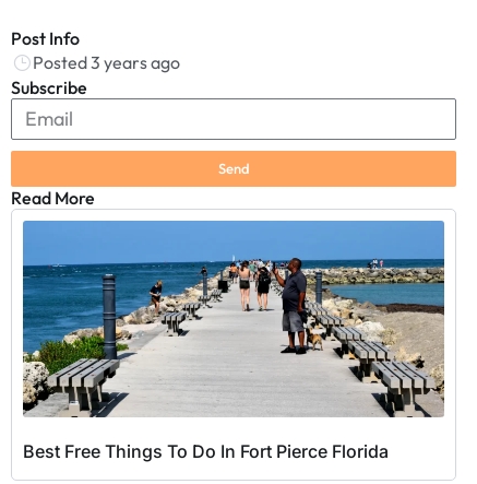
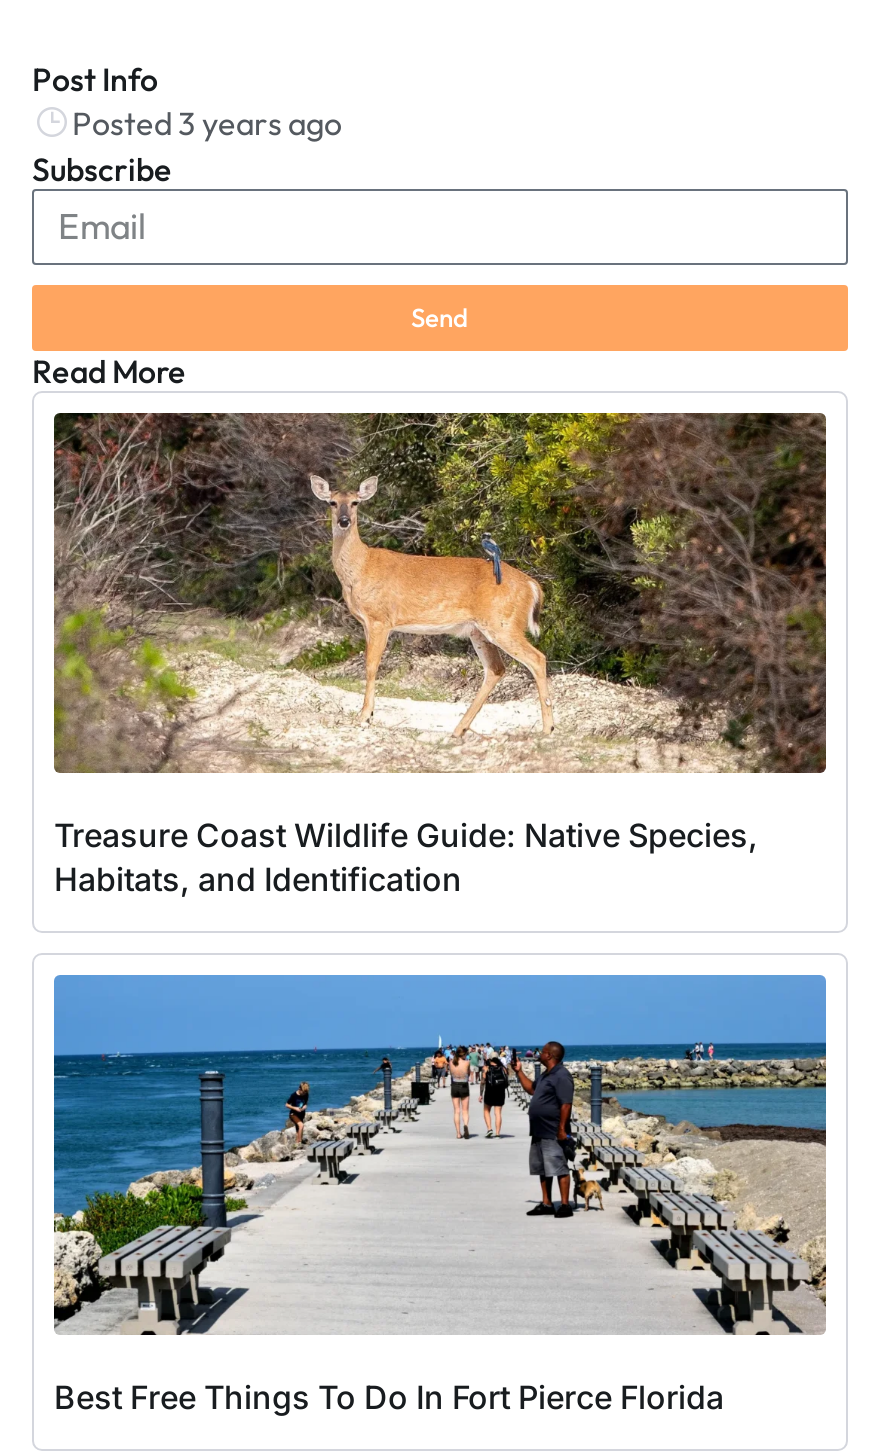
+ [image]
+ Treasure Coast Wildlife Guide: Native Species,
+ Habitats, and Identification
